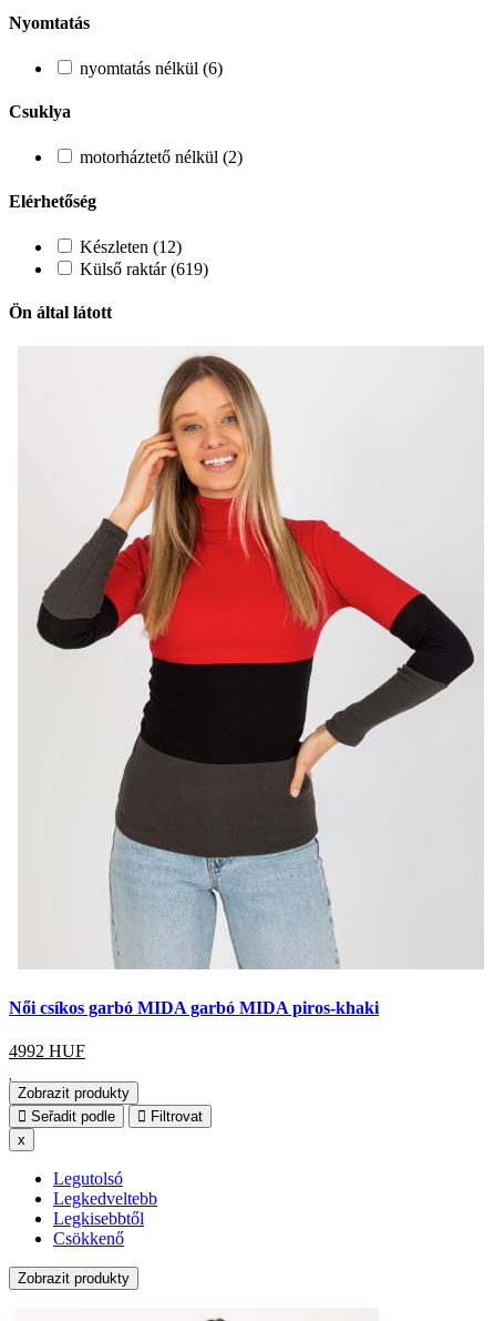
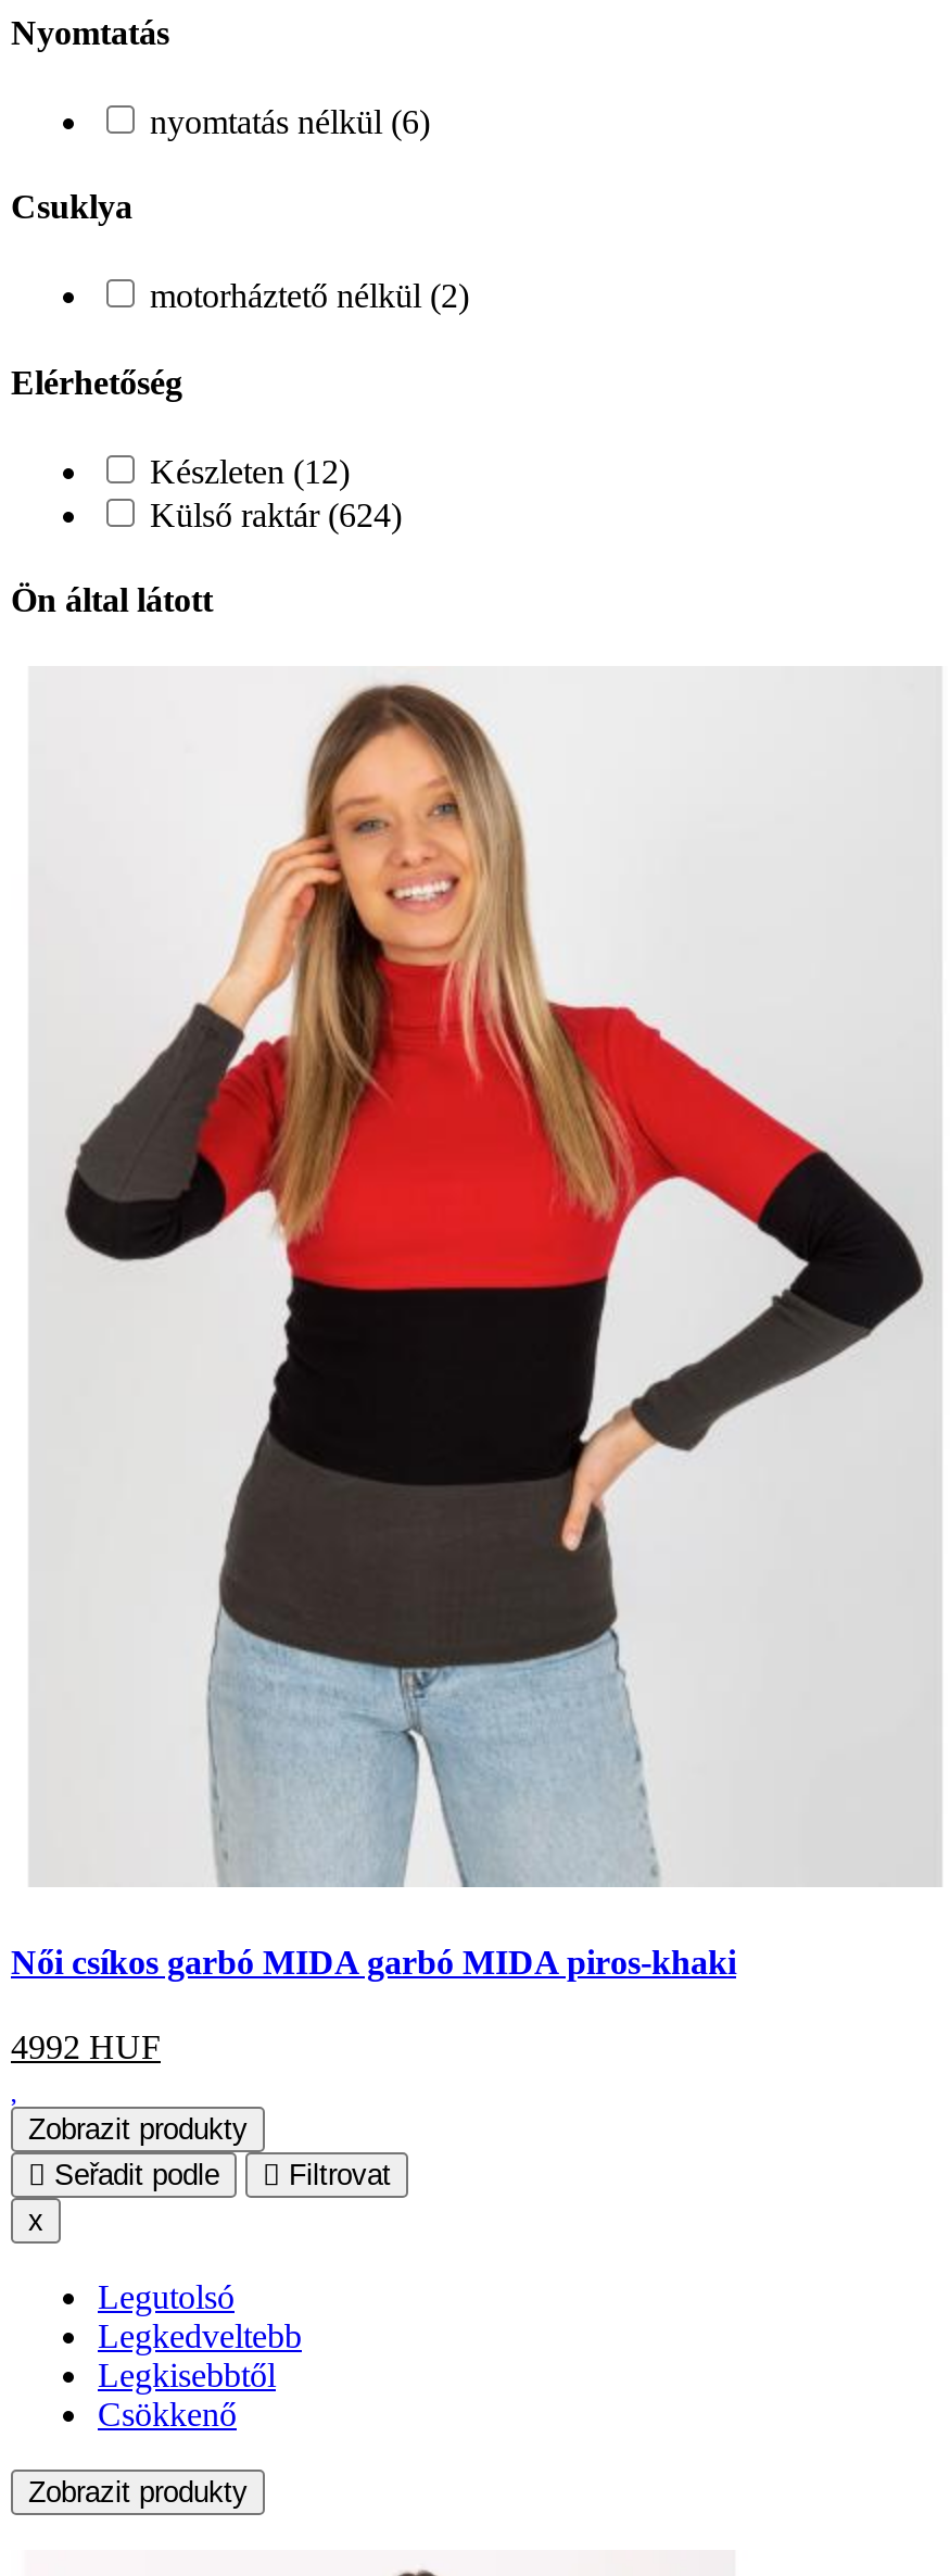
- Külső raktár (619)
+ Külső raktár (624)
